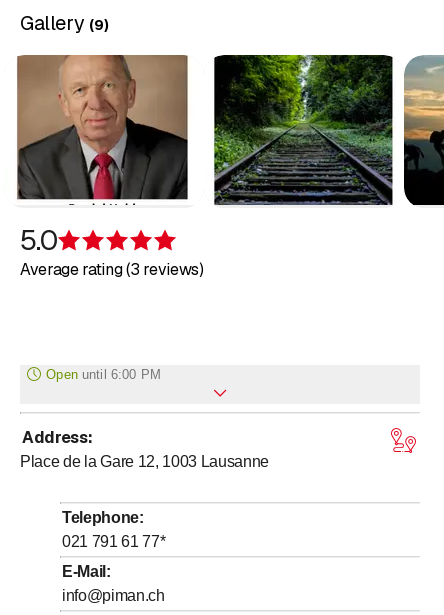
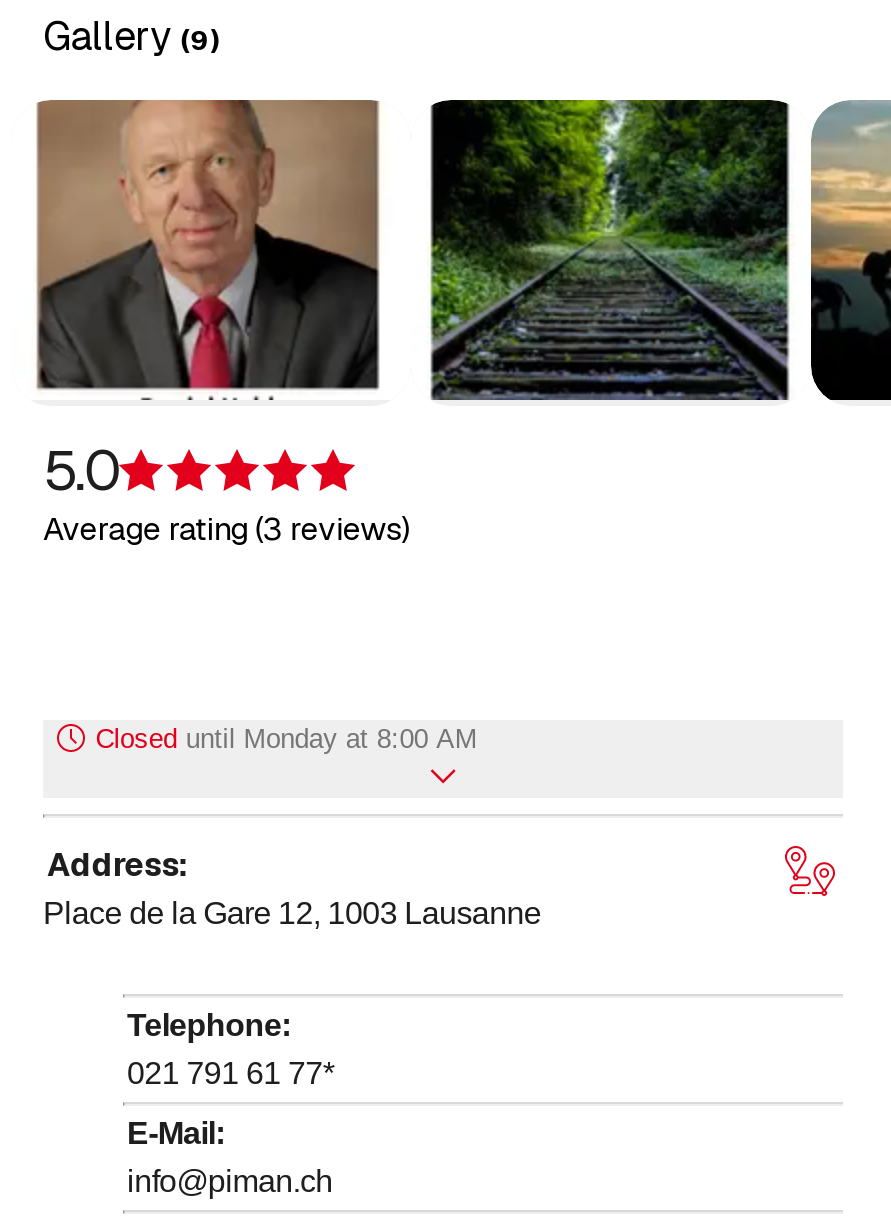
- Open until 6:00 PM
+ Closed until Monday at 8:00 AM
